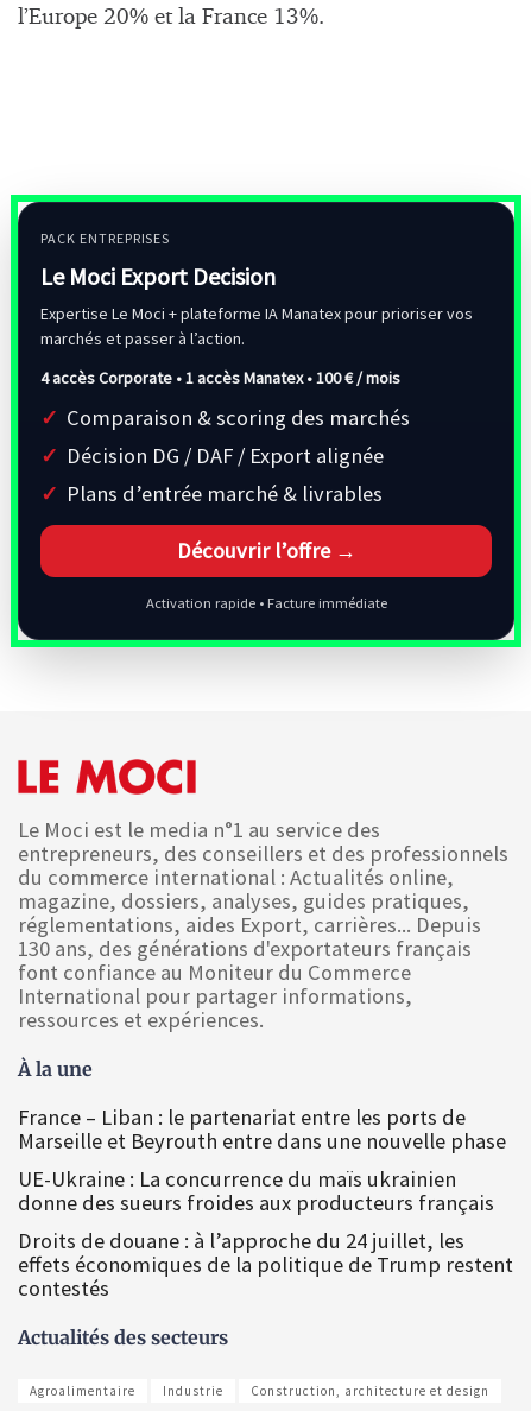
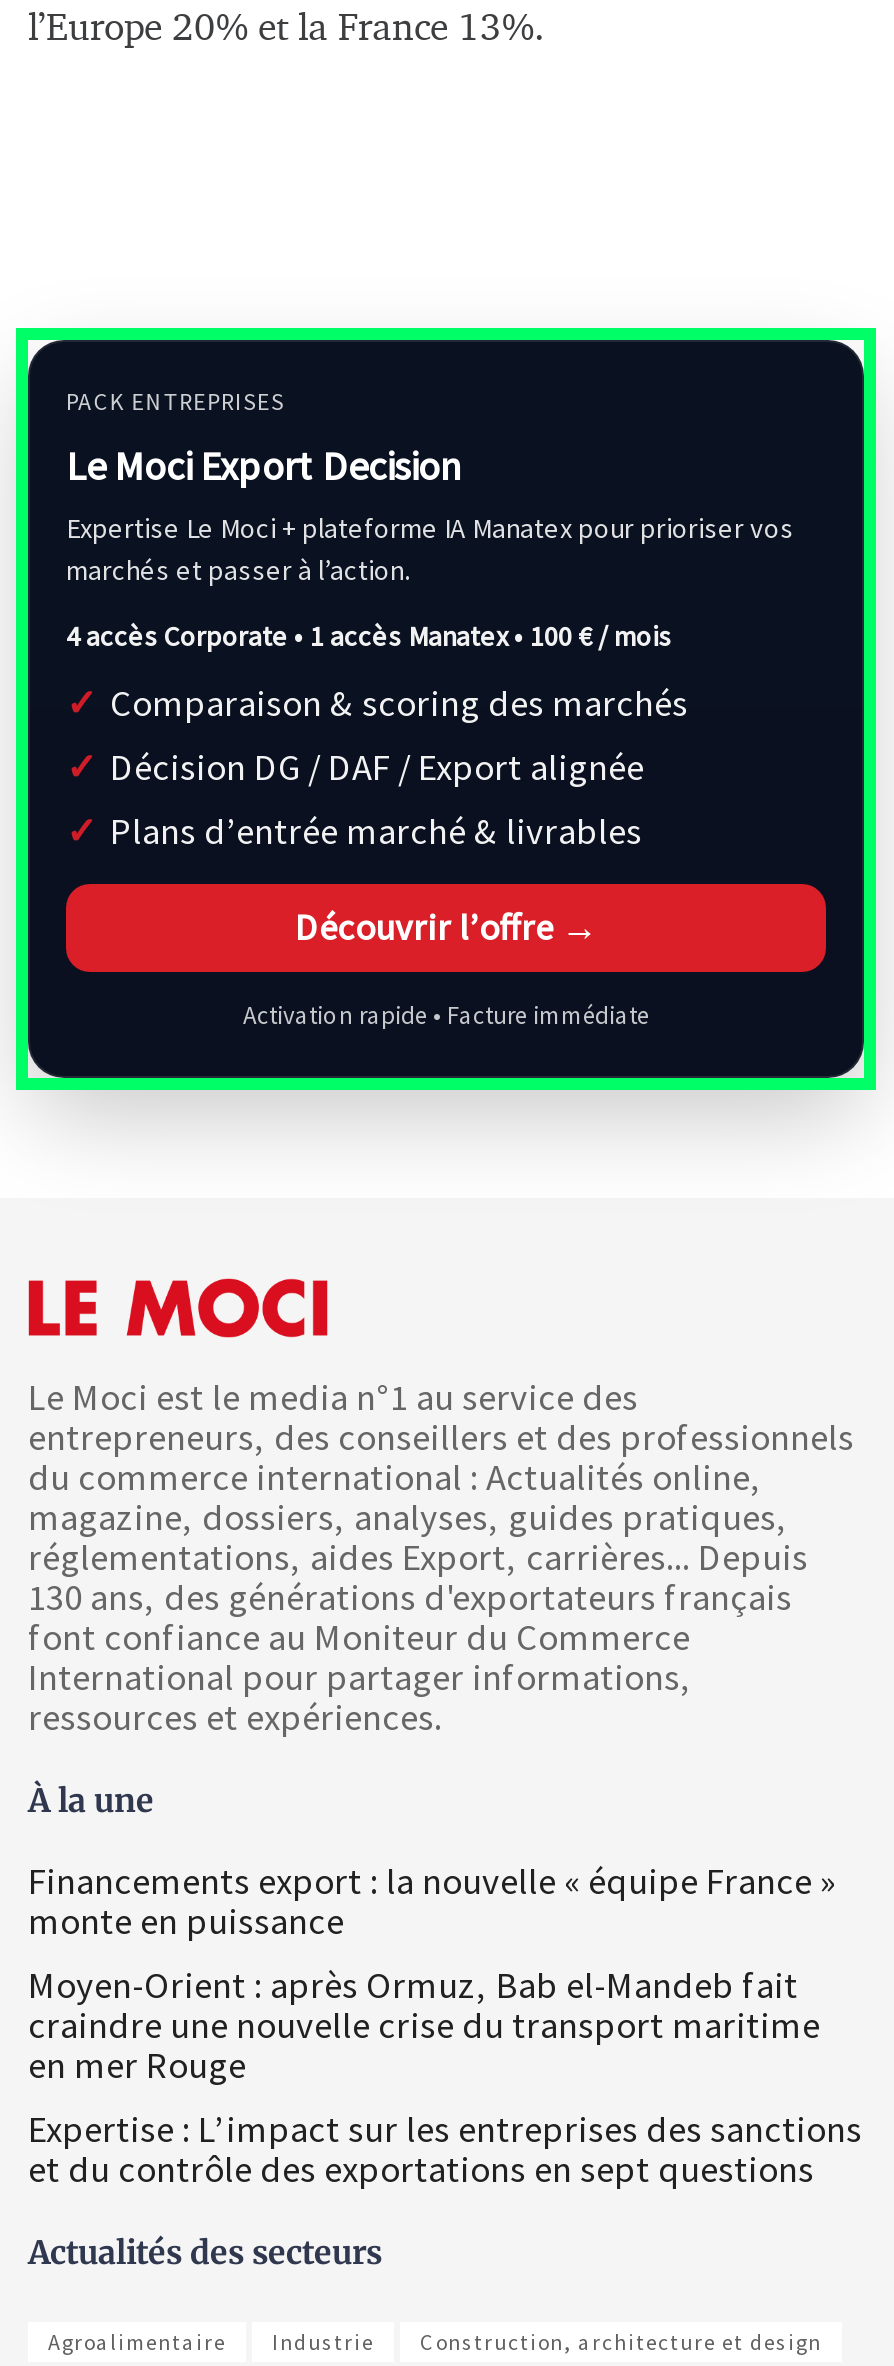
- France – Liban : le partenariat entre les ports de
- Marseille et Beyrouth entre dans une nouvelle phase
- UE-Ukraine : La concurrence du maïs ukrainien
- donne des sueurs froides aux producteurs français
- Droits de douane : à l’approche du 24 juillet, les
- effets économiques de la politique de Trump restent
- contestés
+ Financements export : la nouvelle « équipe France »
+ monte en puissance
+ Moyen-Orient : après Ormuz, Bab el-Mandeb fait
+ craindre une nouvelle crise du transport maritime
+ en mer Rouge
+ Expertise : L’impact sur les entreprises des sanctions
+ et du contrôle des exportations en sept questions
